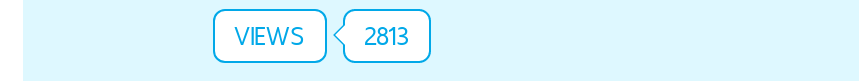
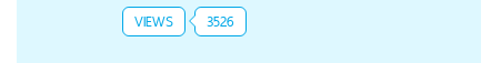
- VIEWS 2813
+ VIEWS 3526
